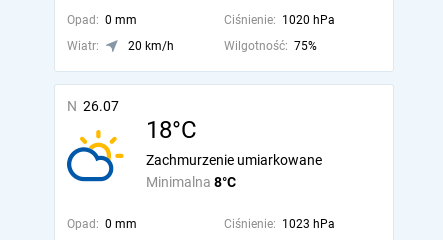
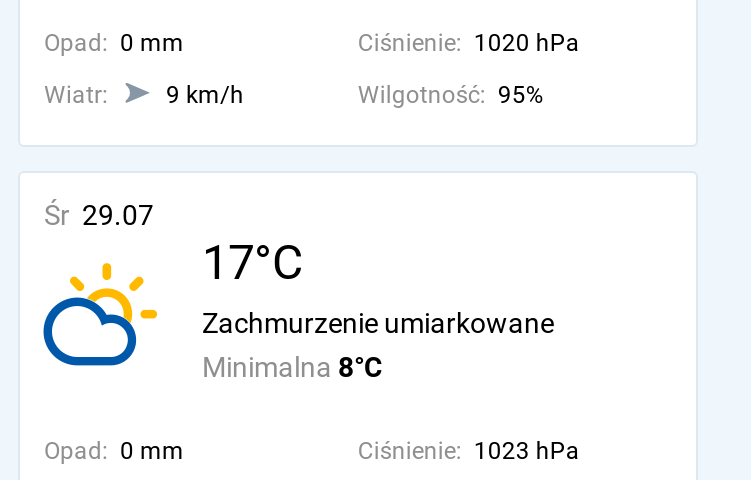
- 20 km/h
- Wilgotność: 75%
+ 9 km/h
+ Wilgotność: 95%

- N 26.07
- 18°C
+ Śr 29.07
+ 17°C
